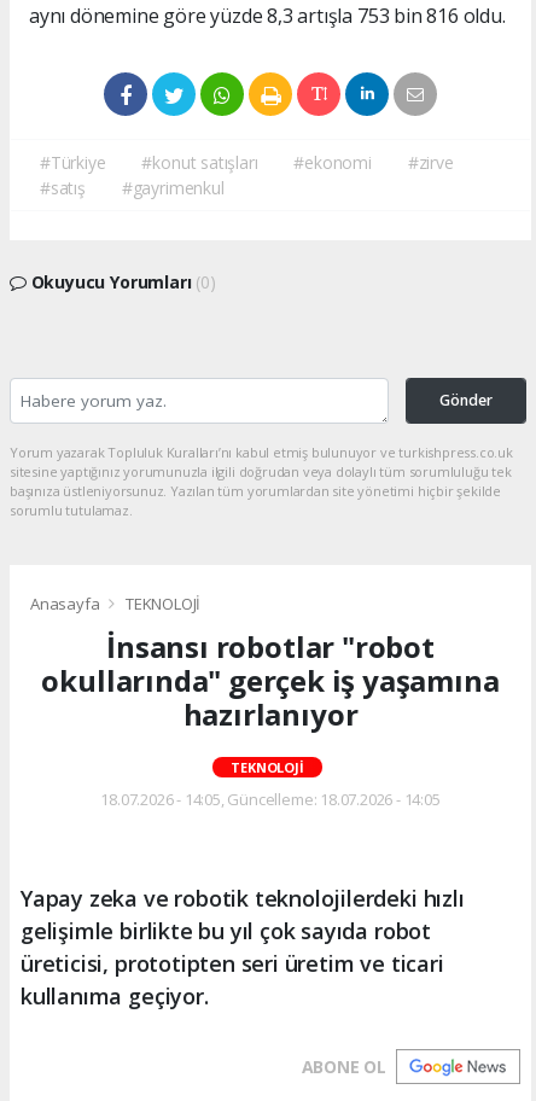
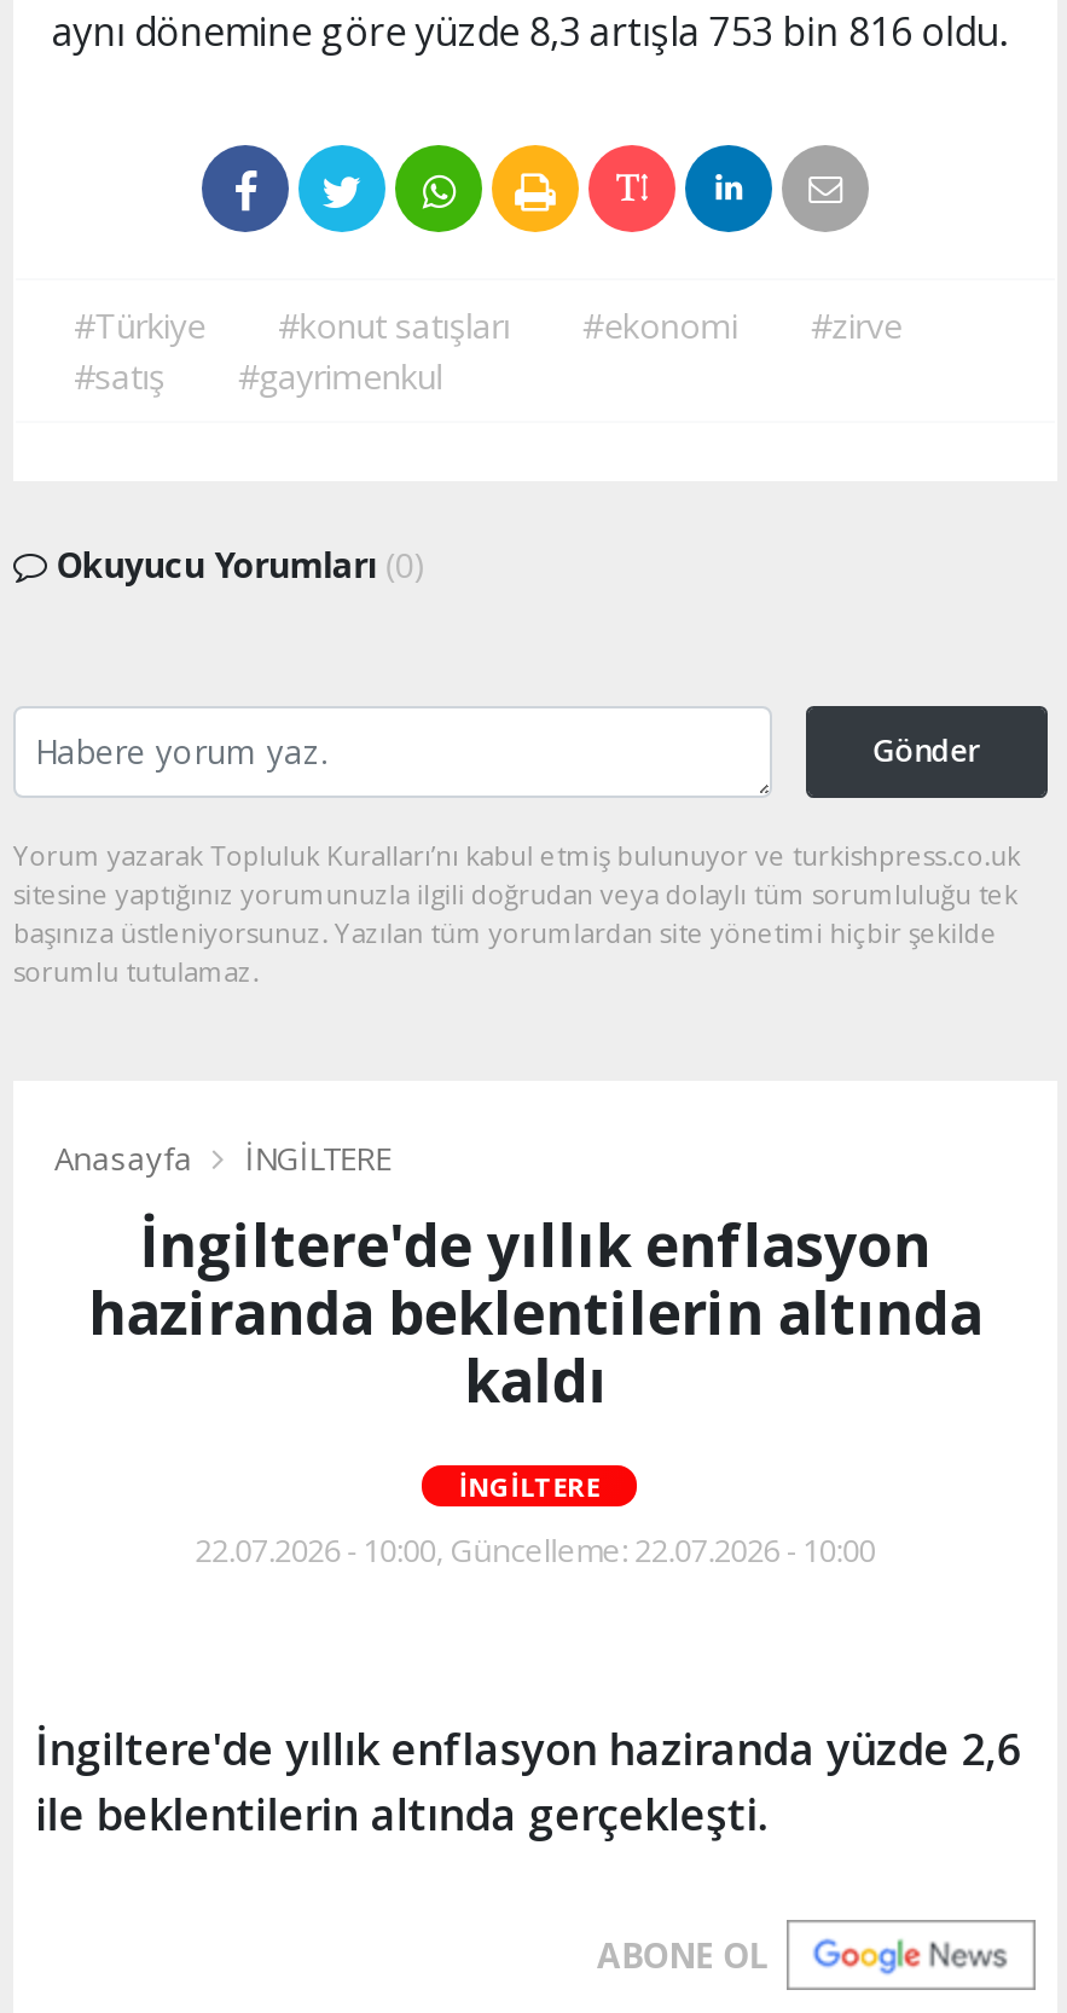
- TEKNOLOJİ
- İnsansı robotlar "robot
- okullarında" gerçek iş yaşamına
- hazırlanıyor
+ İNGİLTERE
+ İngiltere'de yıllık enflasyon
+ haziranda beklentilerin altında
+ kaldı

- TEKNOLOJİ
+ İNGİLTERE

- 18.07.2026 - 14:05, Güncelleme: 18.07.2026 - 14:05
+ 22.07.2026 - 10:00, Güncelleme: 22.07.2026 - 10:00

- Yapay zeka ve robotik teknolojilerdeki hızlı
- gelişimle birlikte bu yıl çok sayıda robot
- üreticisi, prototipten seri üretim ve ticari
- kullanıma geçiyor.
+ İngiltere'de yıllık enflasyon haziranda yüzde 2,6
+ ile beklentilerin altında gerçekleşti.
